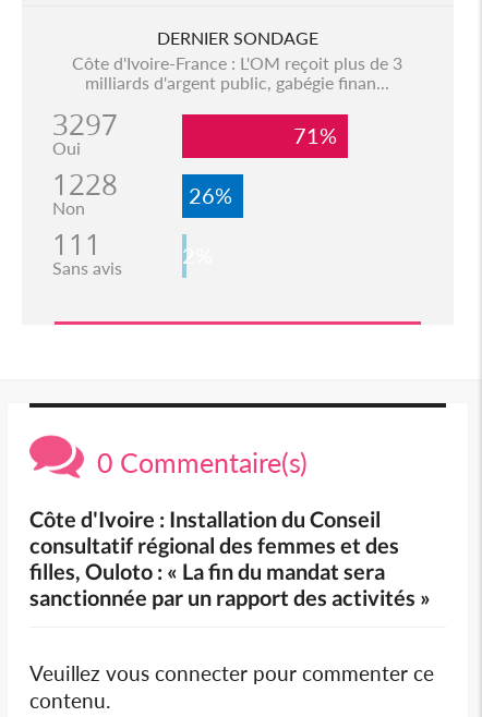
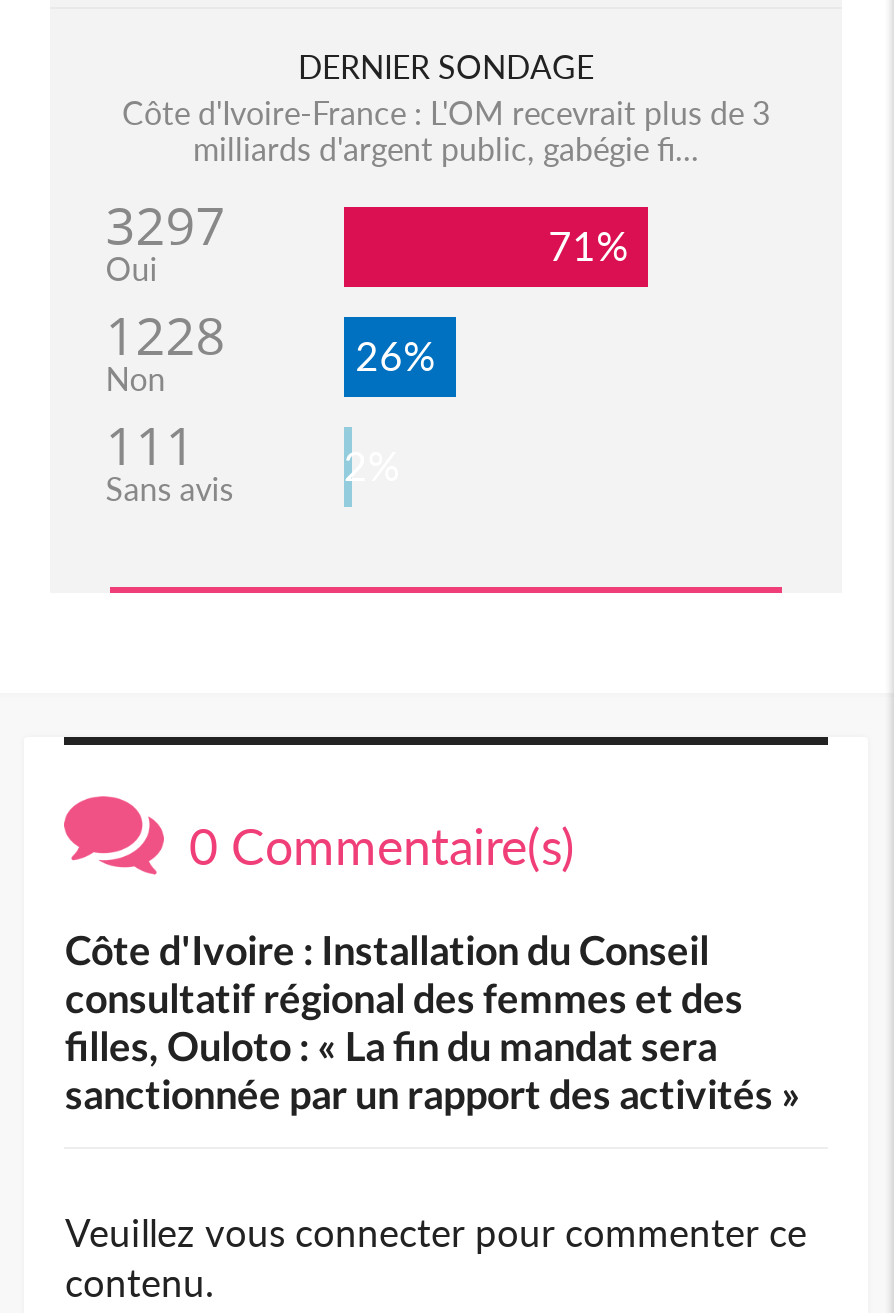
- Côte d'Ivoire-France : L'OM reçoit plus de 3
+ Côte d'Ivoire-France : L'OM recevrait plus de 3

- milliards d'argent public, gabégie finan...
+ milliards d'argent public, gabégie fi...
